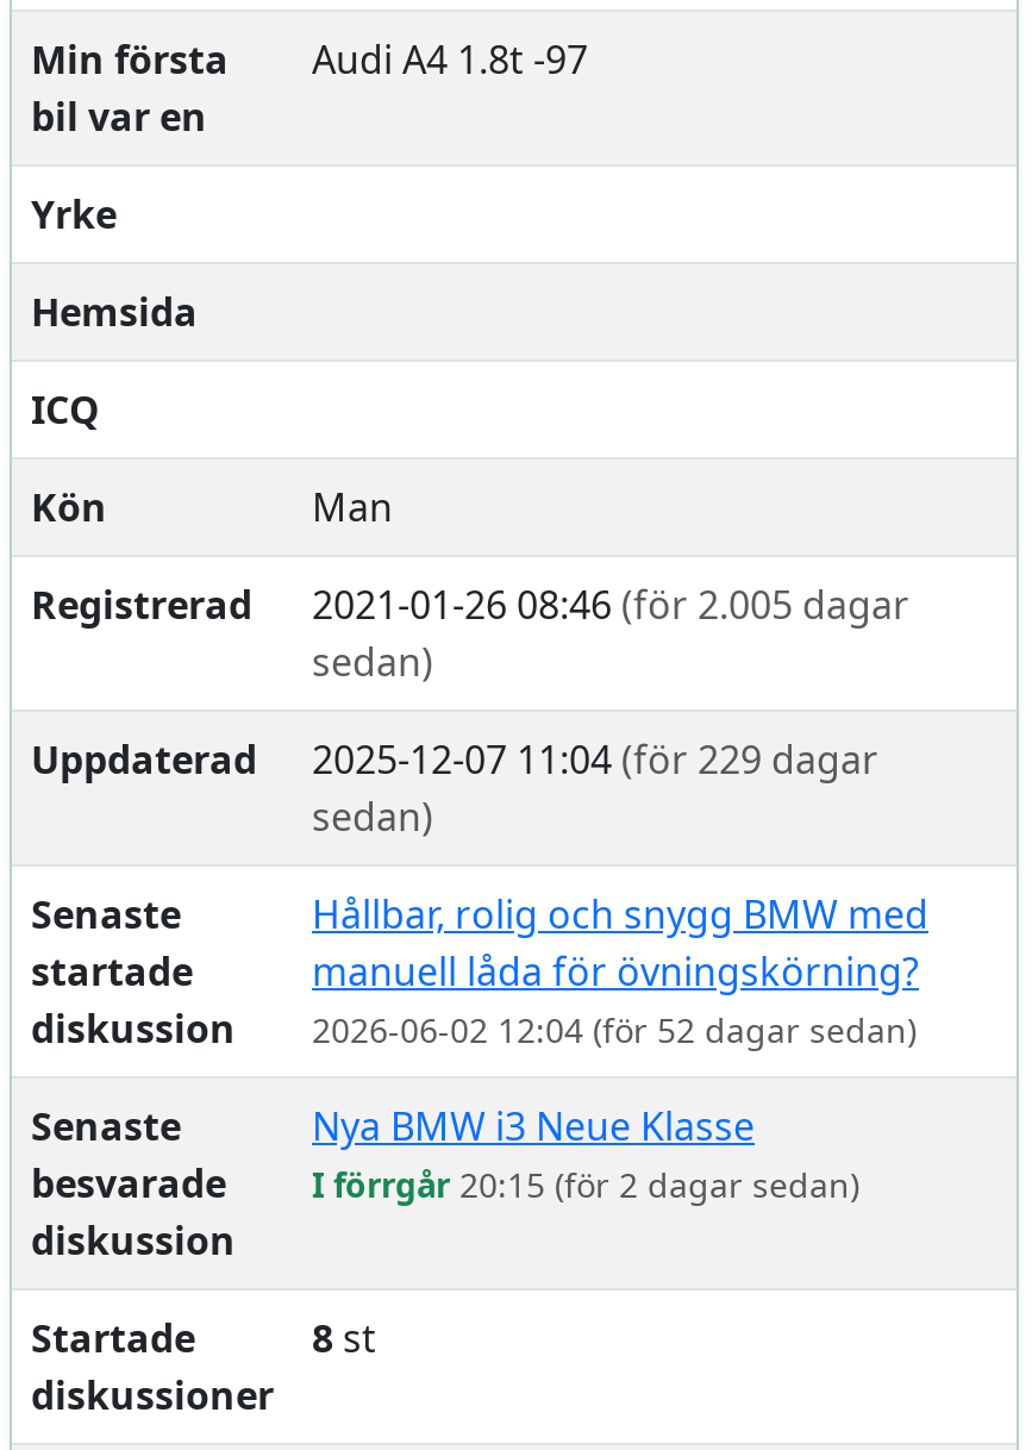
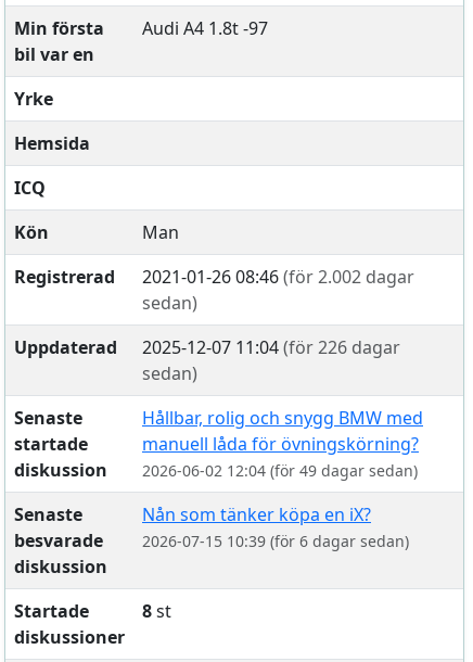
- Registrerad 2021-01-26 08:46 (för 2.005 dagar
+ Registrerad 2021-01-26 08:46 (för 2.002 dagar

- Uppdaterad 2025-12-07 11:04 (för 229 dagar
+ Uppdaterad 2025-12-07 11:04 (för 226 dagar

- 2026-06-02 12:04 (för 52 dagar sedan)
+ 2026-06-02 12:04 (för 49 dagar sedan)

- Nya BMW i3 Neue Klasse
- I förrgår 20:15 (för 2 dagar sedan)
+ Nån som tänker köpa en iX?
+ 2026-07-15 10:39 (för 6 dagar sedan)
